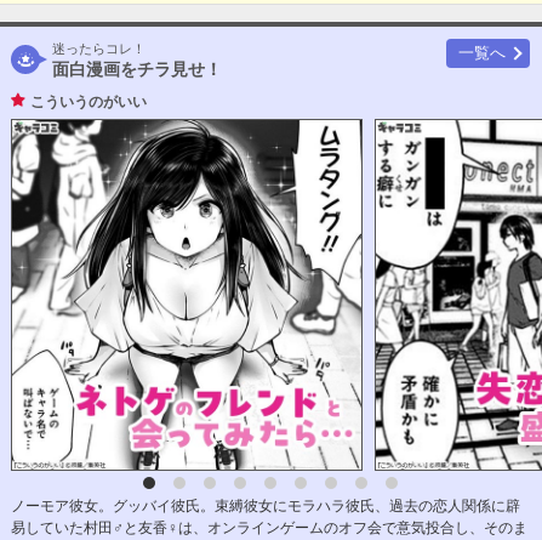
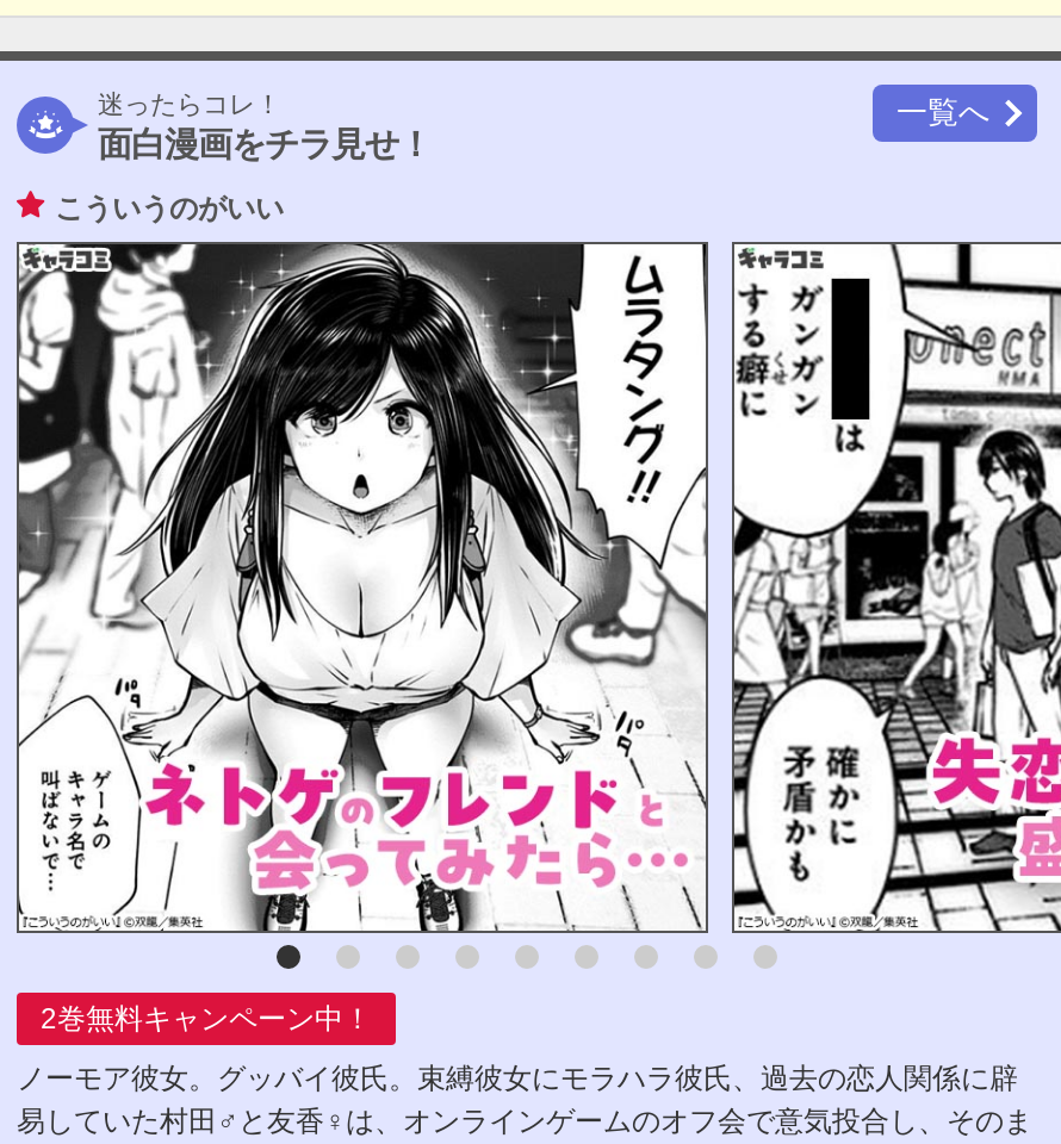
+ 2巻無料キャンペーン中！
